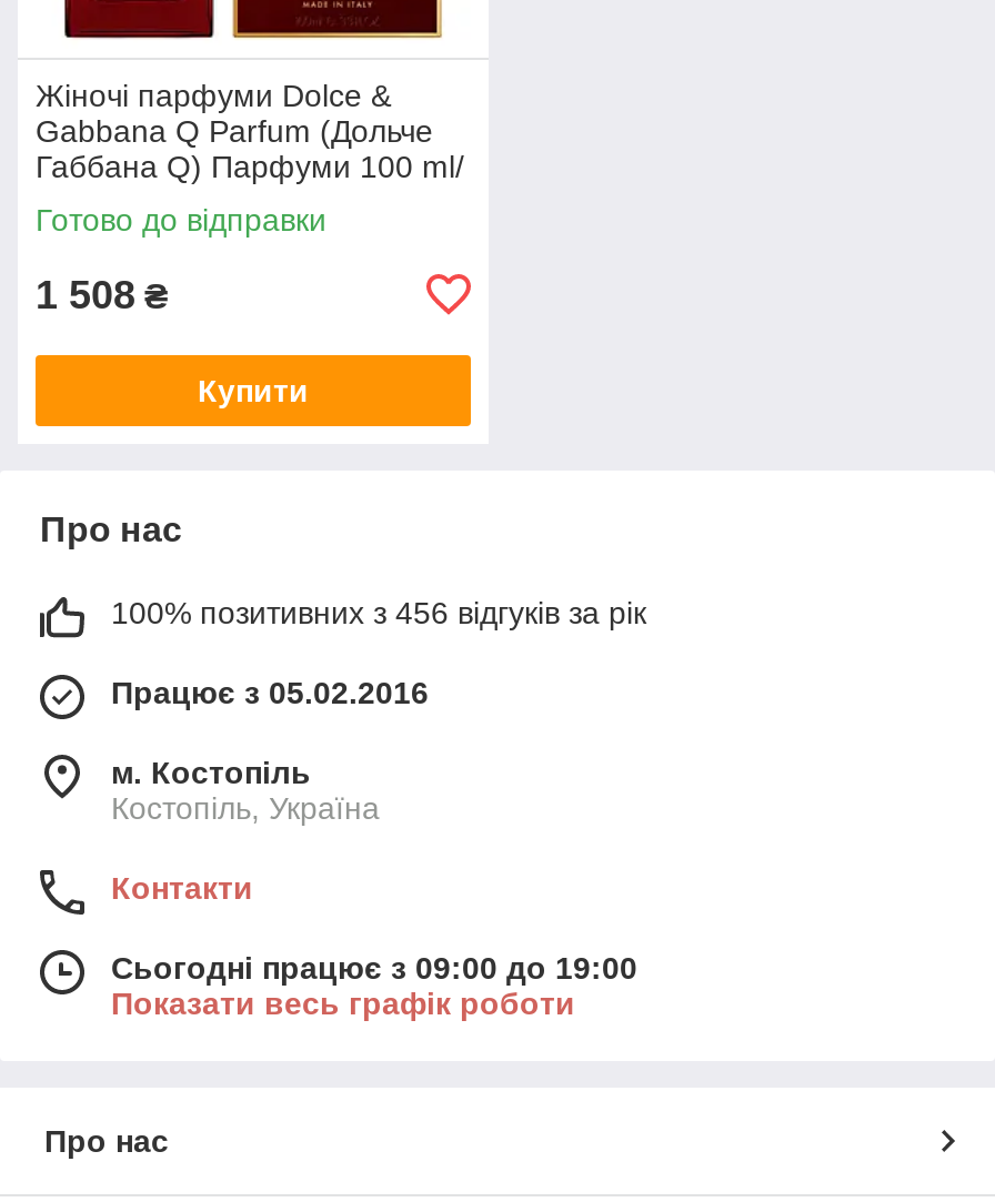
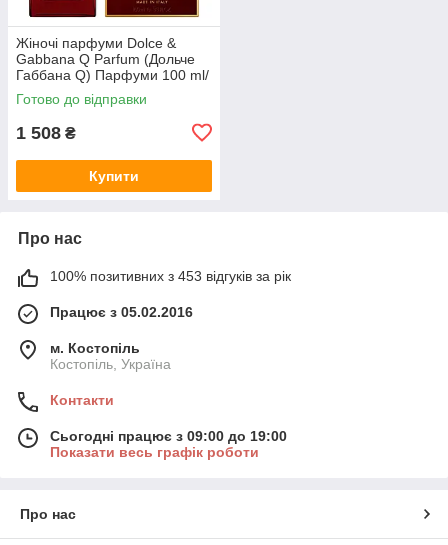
- 100% позитивних з 456 відгуків за рік
+ 100% позитивних з 453 відгуків за рік
